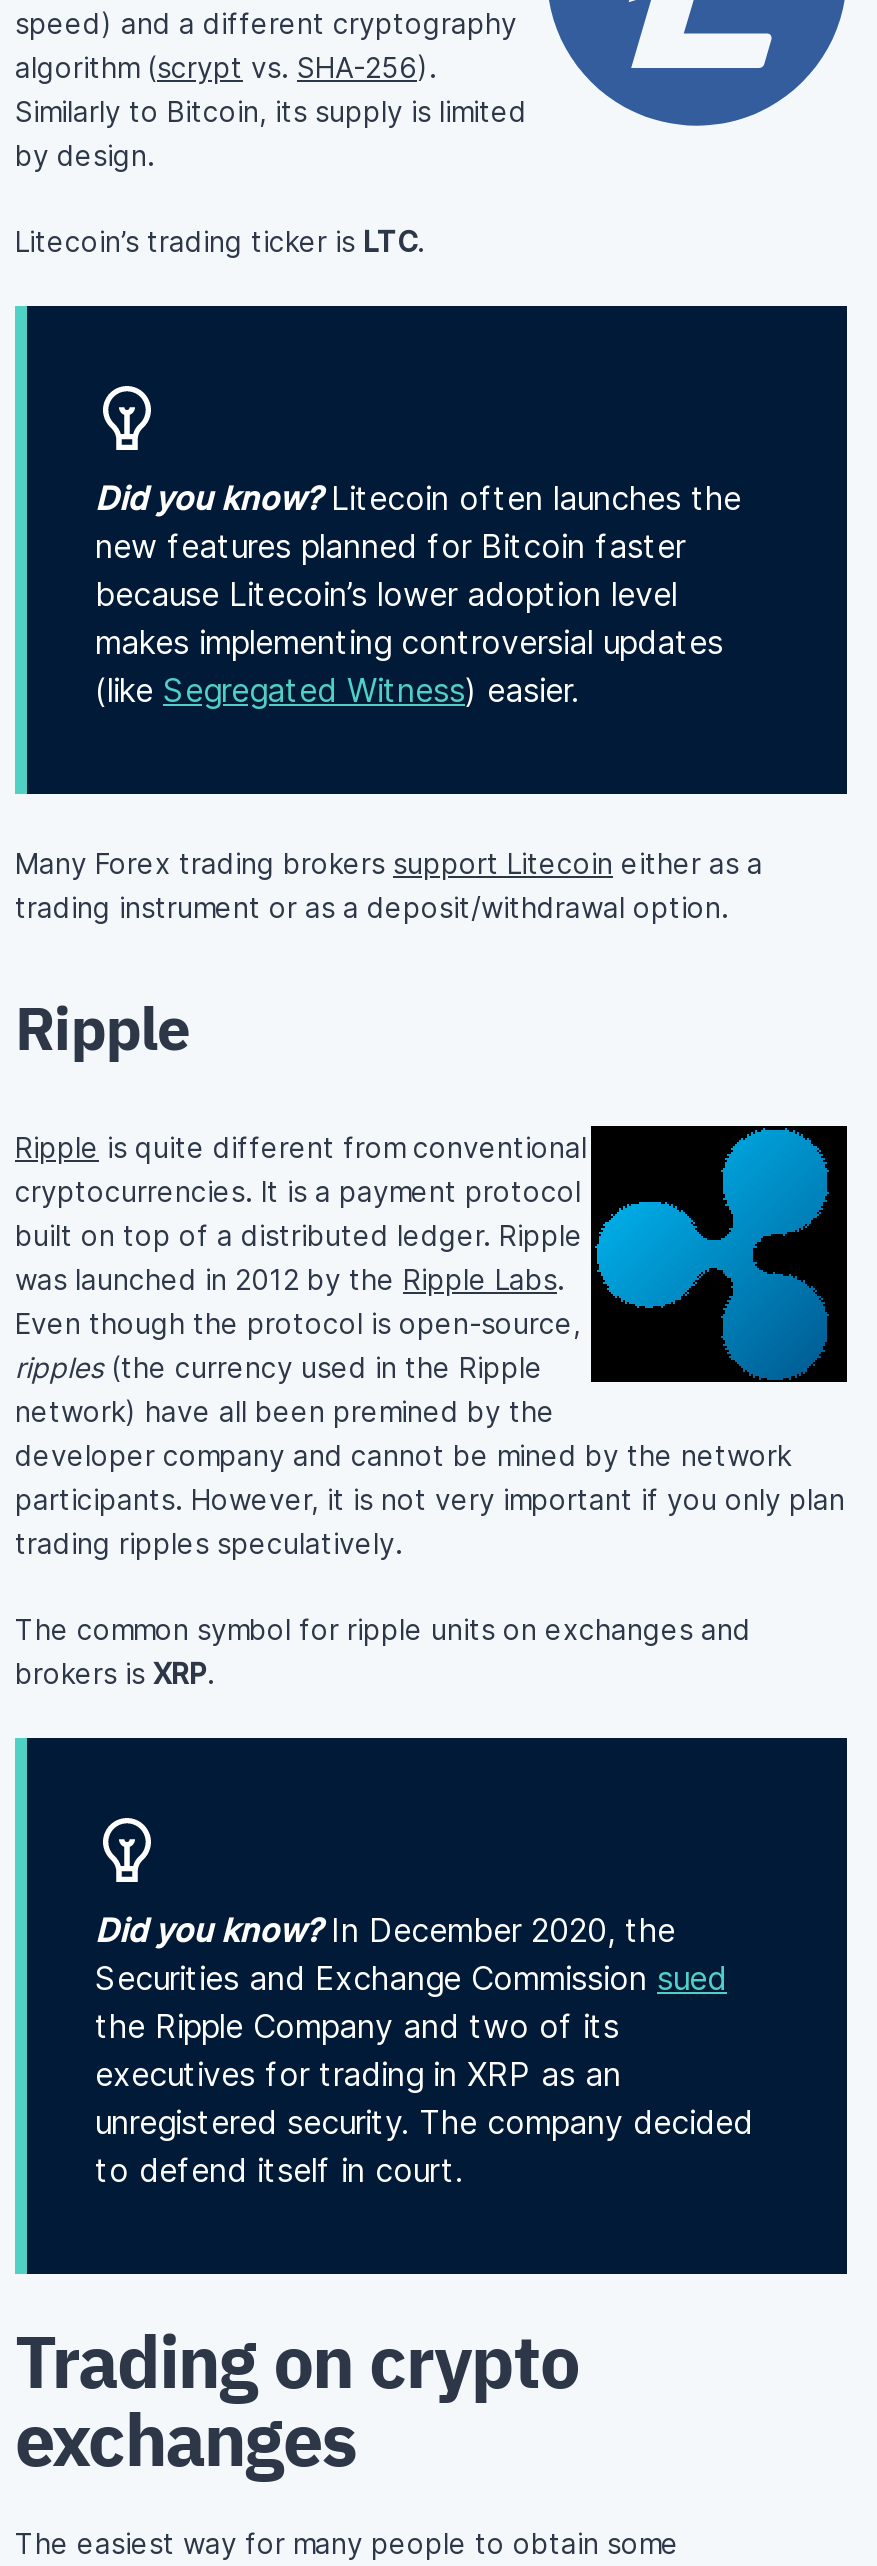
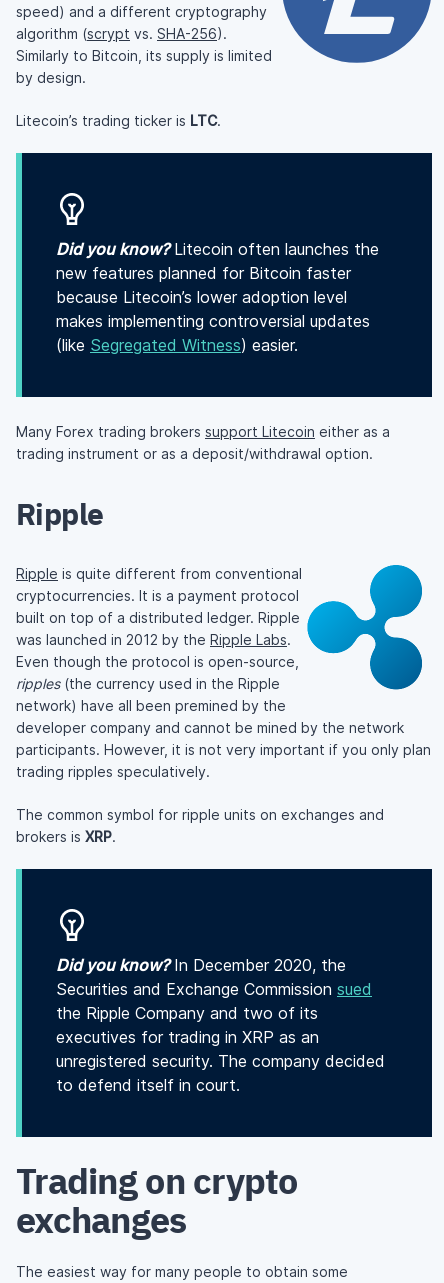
- [image]
+ [image]
